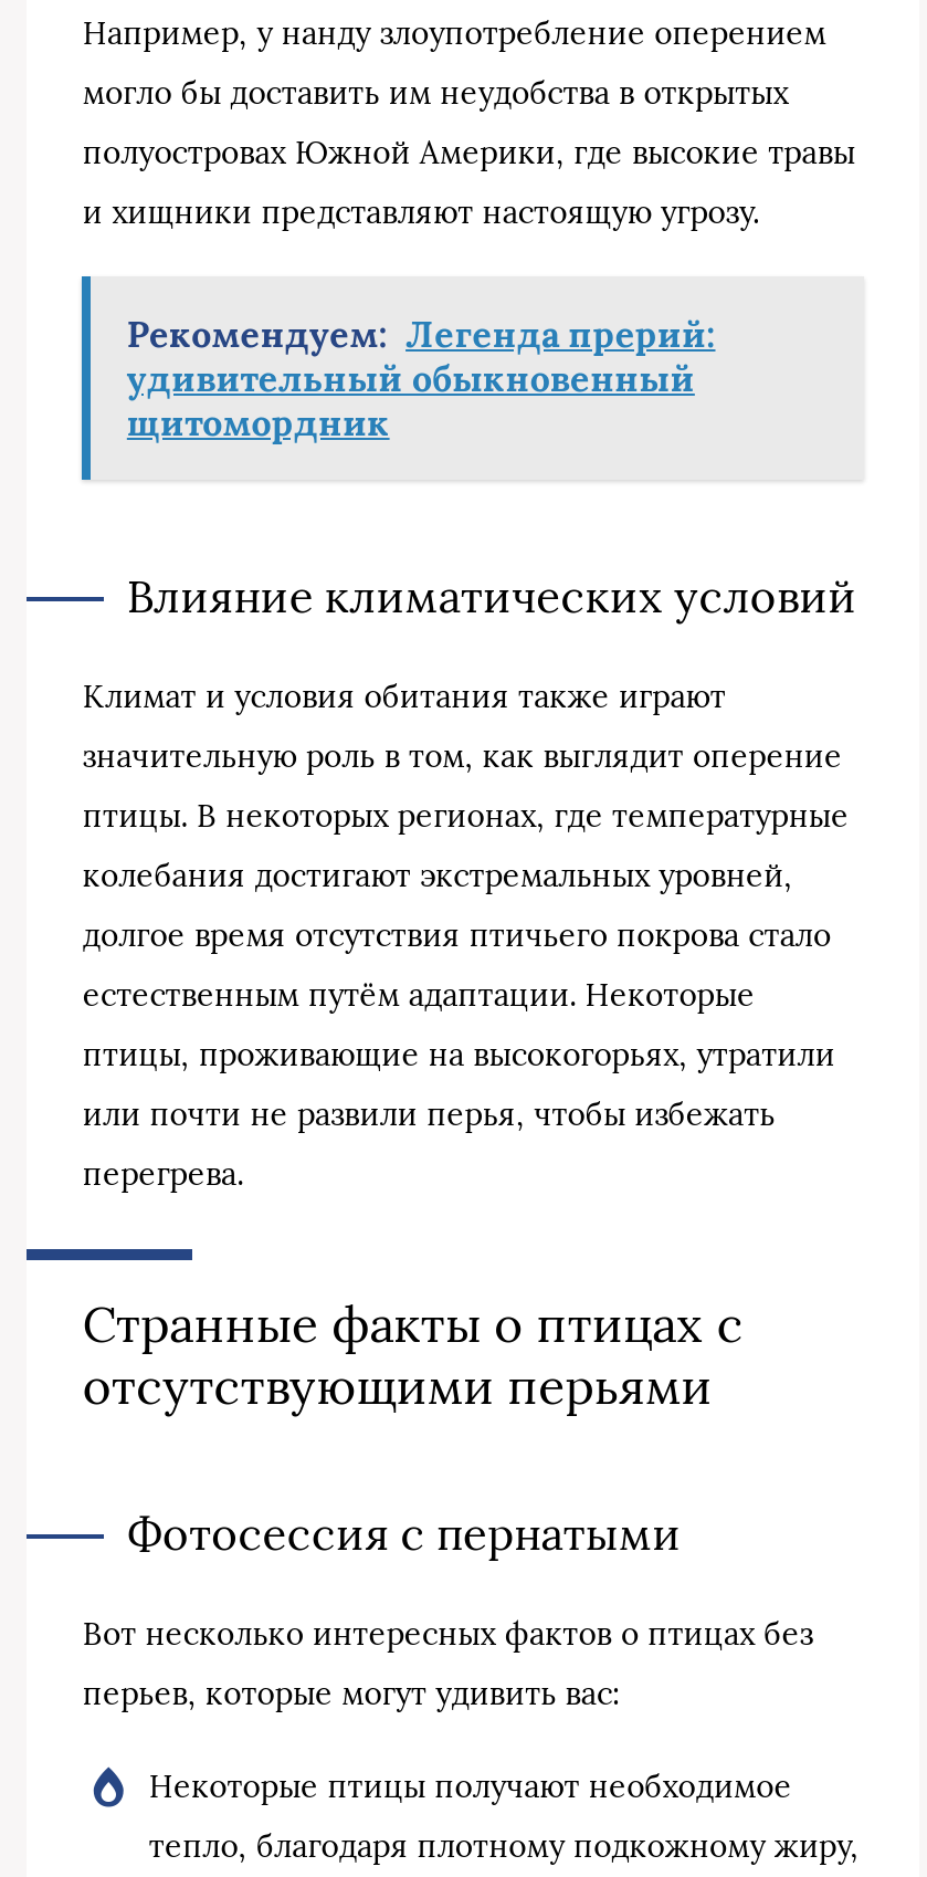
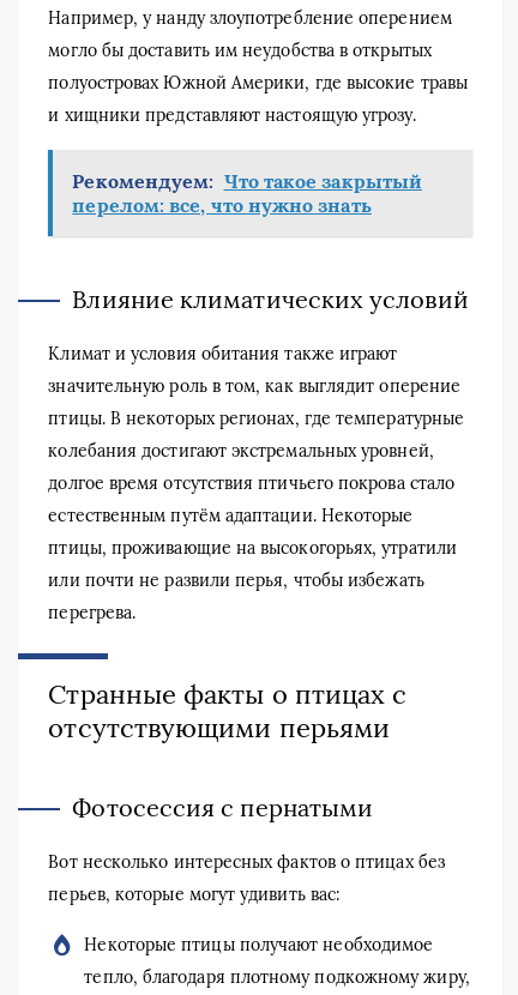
- Рекомендуем: Легенда прерий:
- удивительный обыкновенный
- щитомордник
+ Рекомендуем: Что такое закрытый
+ перелом: все, что нужно знать
